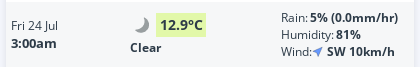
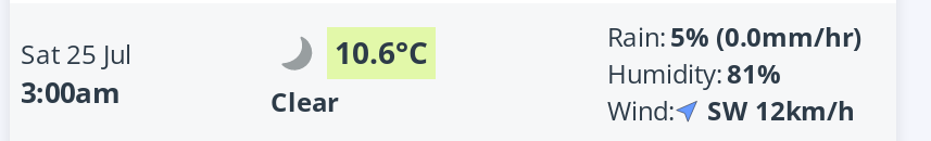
- Fri 24 Jul
+ Sat 25 Jul

- 12.9°C
+ 10.6°C

- Wind: SW 10km/h
+ Wind: SW 12km/h
